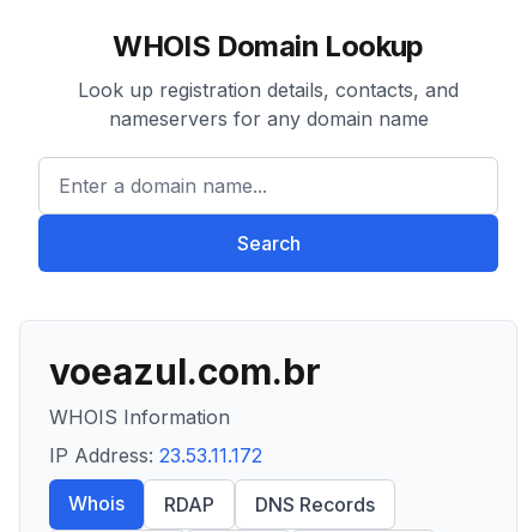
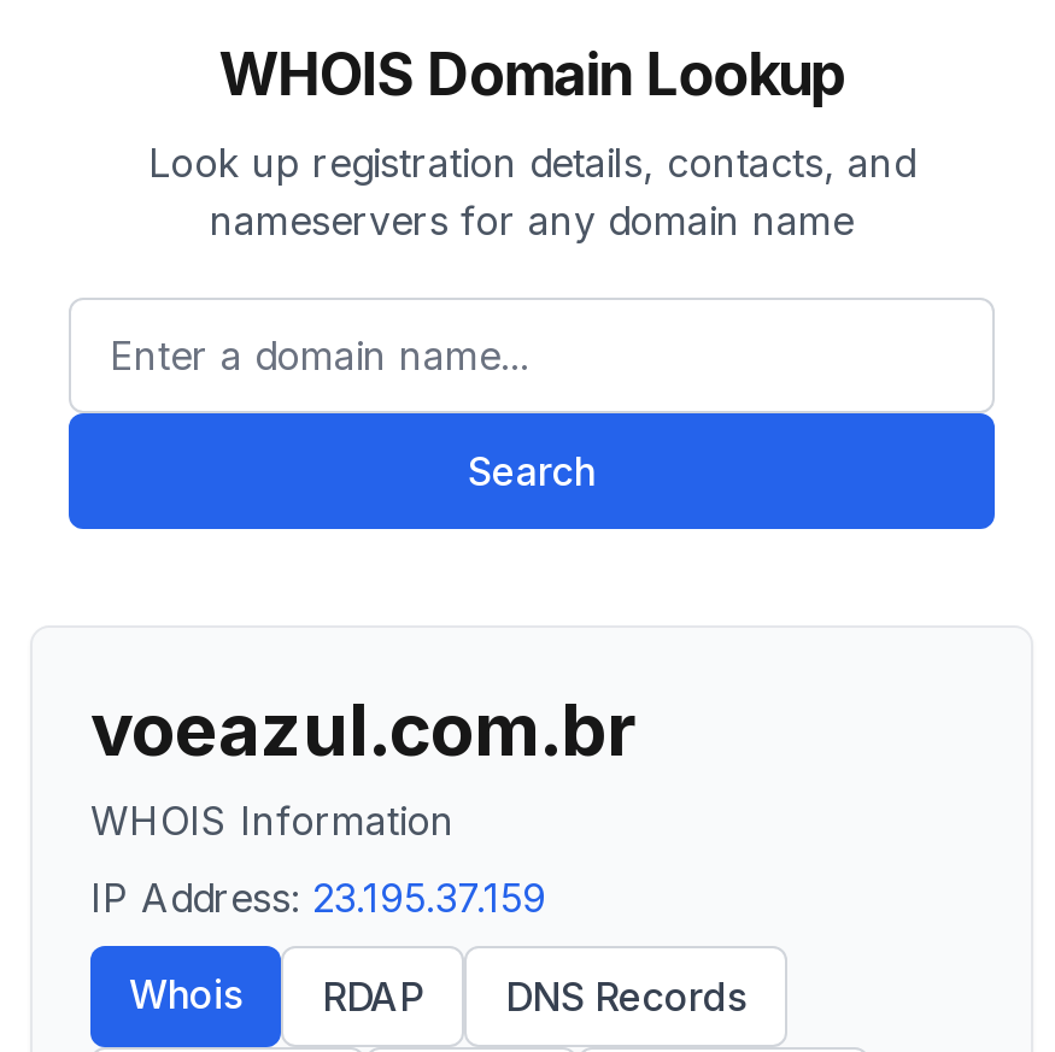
- IP Address: 23.53.11.172
+ IP Address: 23.195.37.159
